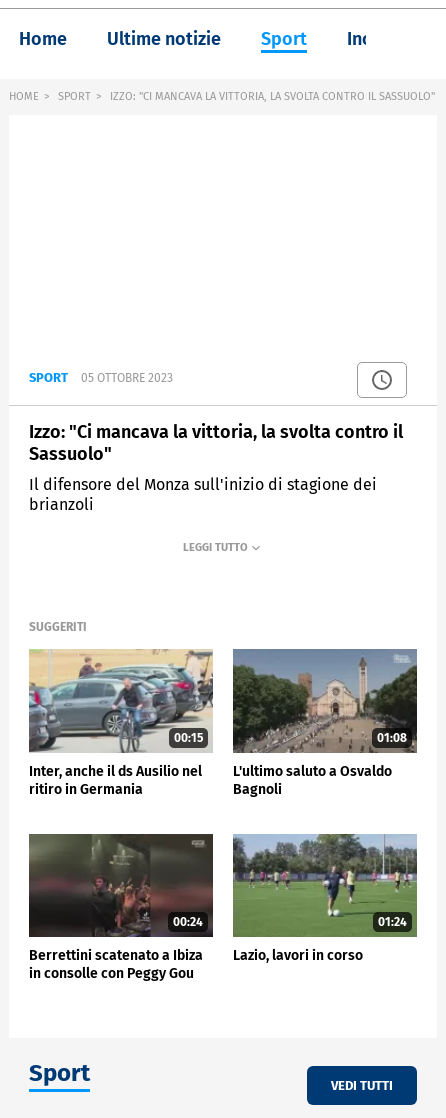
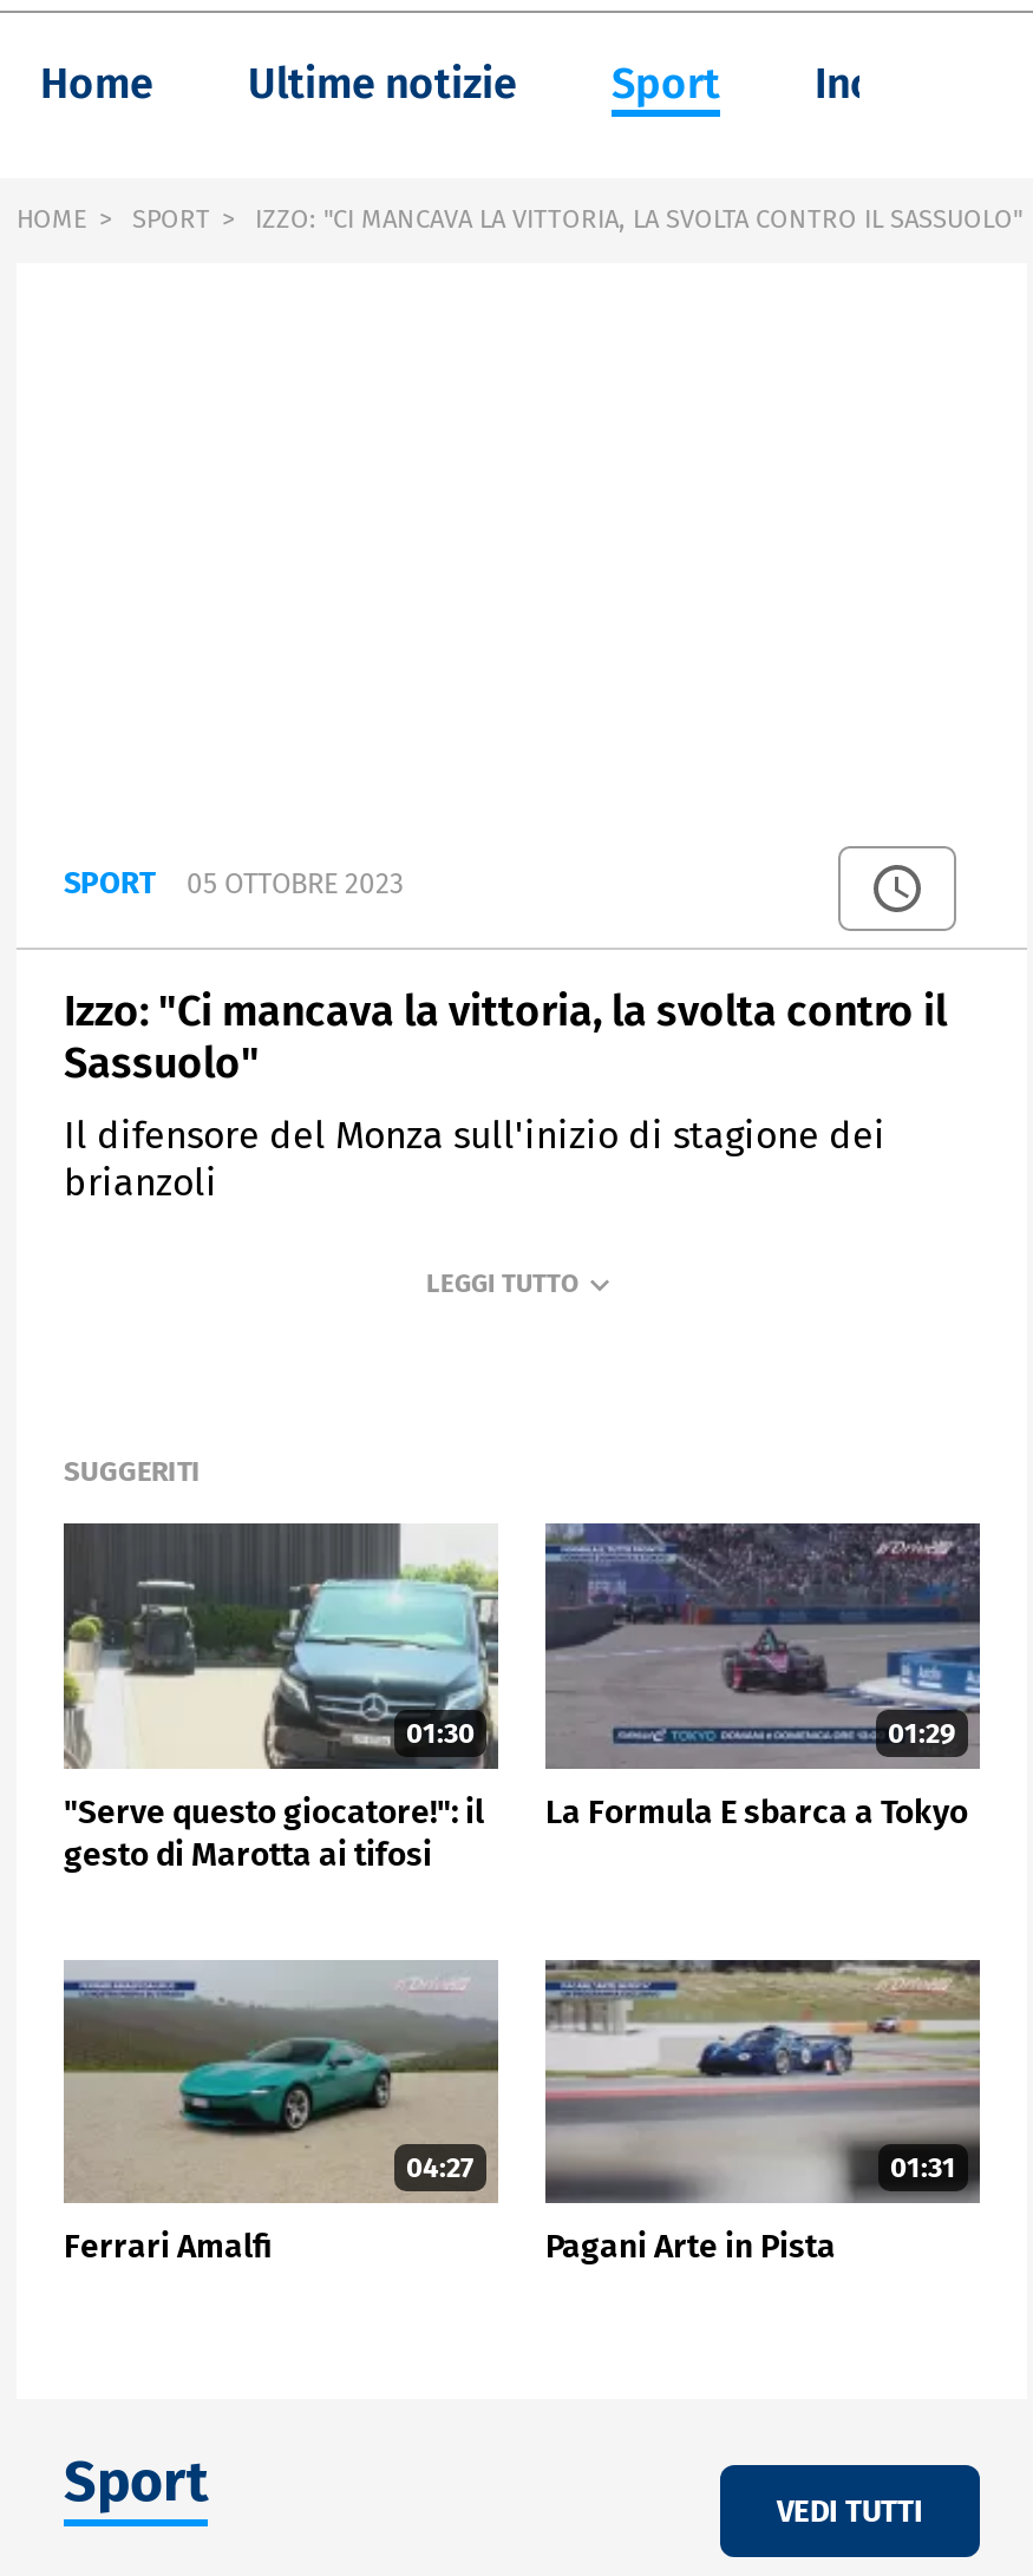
- [image]
- 00:15
+ [image]
+ 01:30

- [image]
- 01:08
+ [image]
+ 01:29

- Inter, anche il ds Ausilio nel
- ritiro in Germania
+ "Serve questo giocatore!": il
+ gesto di Marotta ai tifosi

- L'ultimo saluto a Osvaldo
- Bagnoli
+ La Formula E sbarca a Tokyo

- [image]
- 00:24
+ [image]
+ 04:27

- [image]
- 01:24
+ [image]
+ 01:31

- Berrettini scatenato a Ibiza
- in consolle con Peggy Gou
+ Ferrari Amalfi

- Lazio, lavori in corso
+ Pagani Arte in Pista
